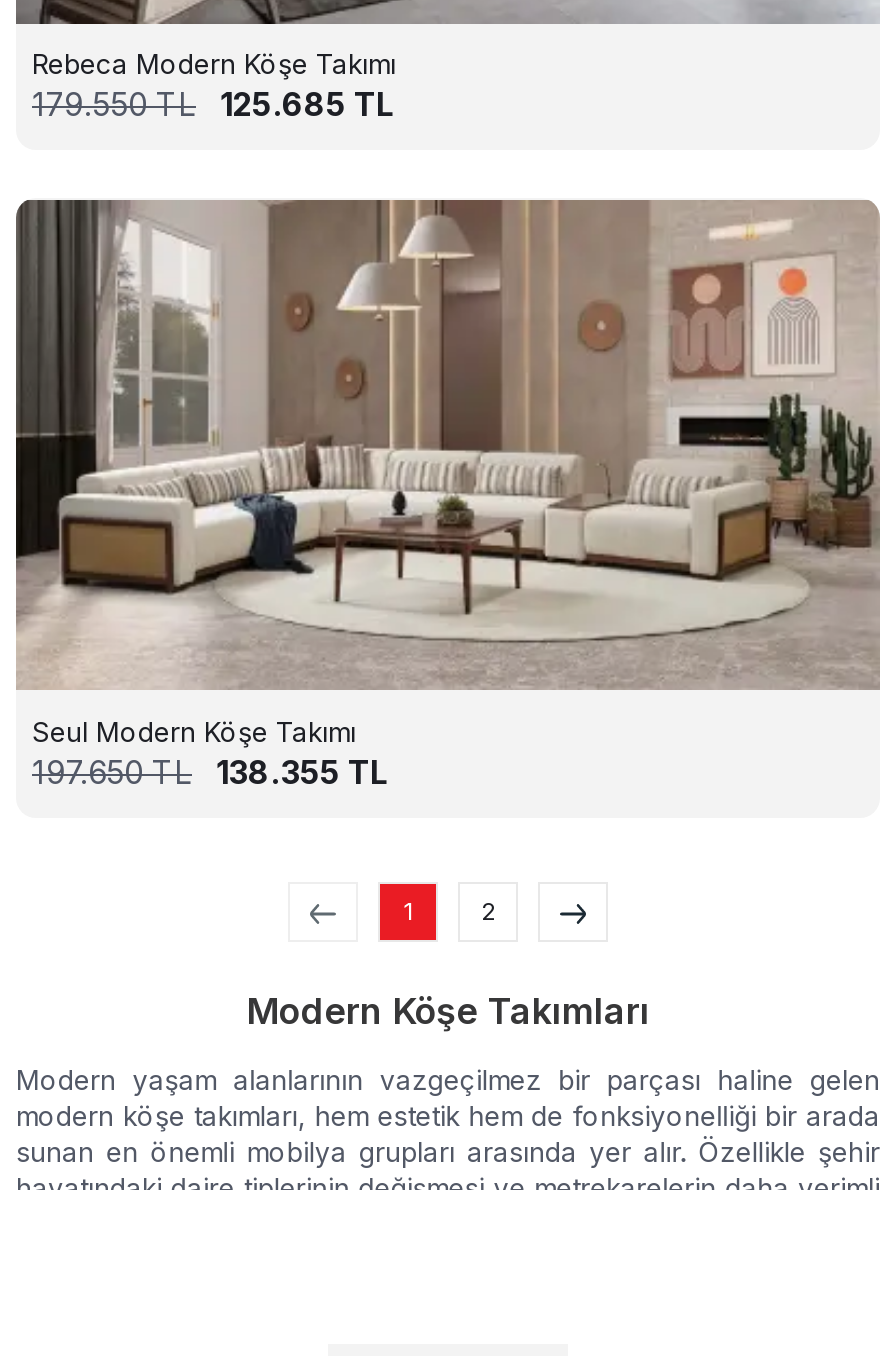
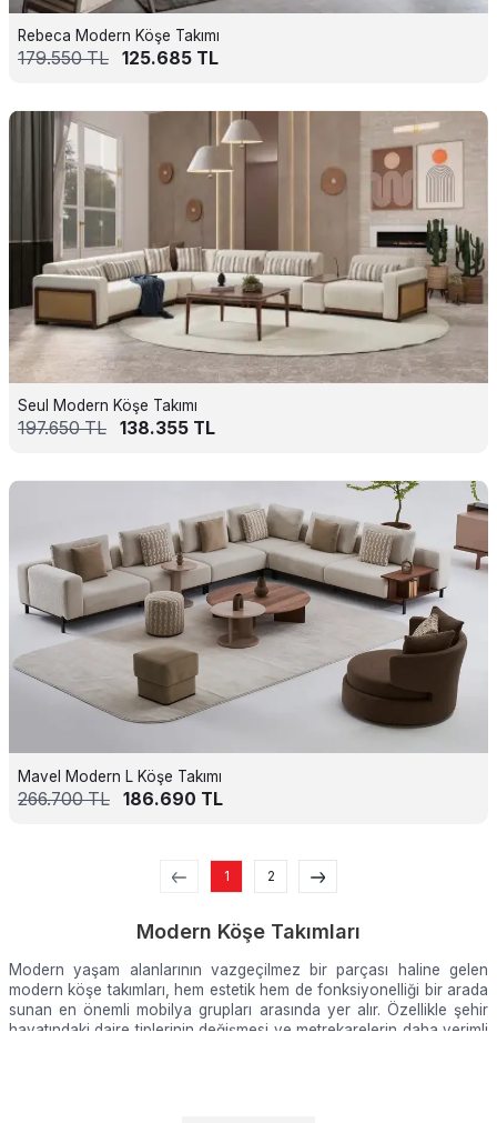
+ [image]
+ Mavel Modern L Köşe Takımı
+ 266.700TL
+ 186.690 TL
